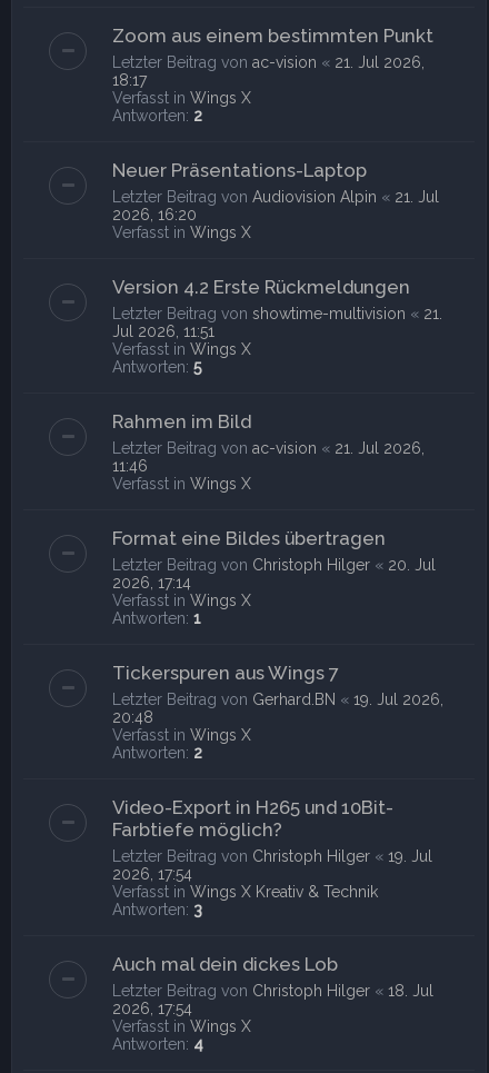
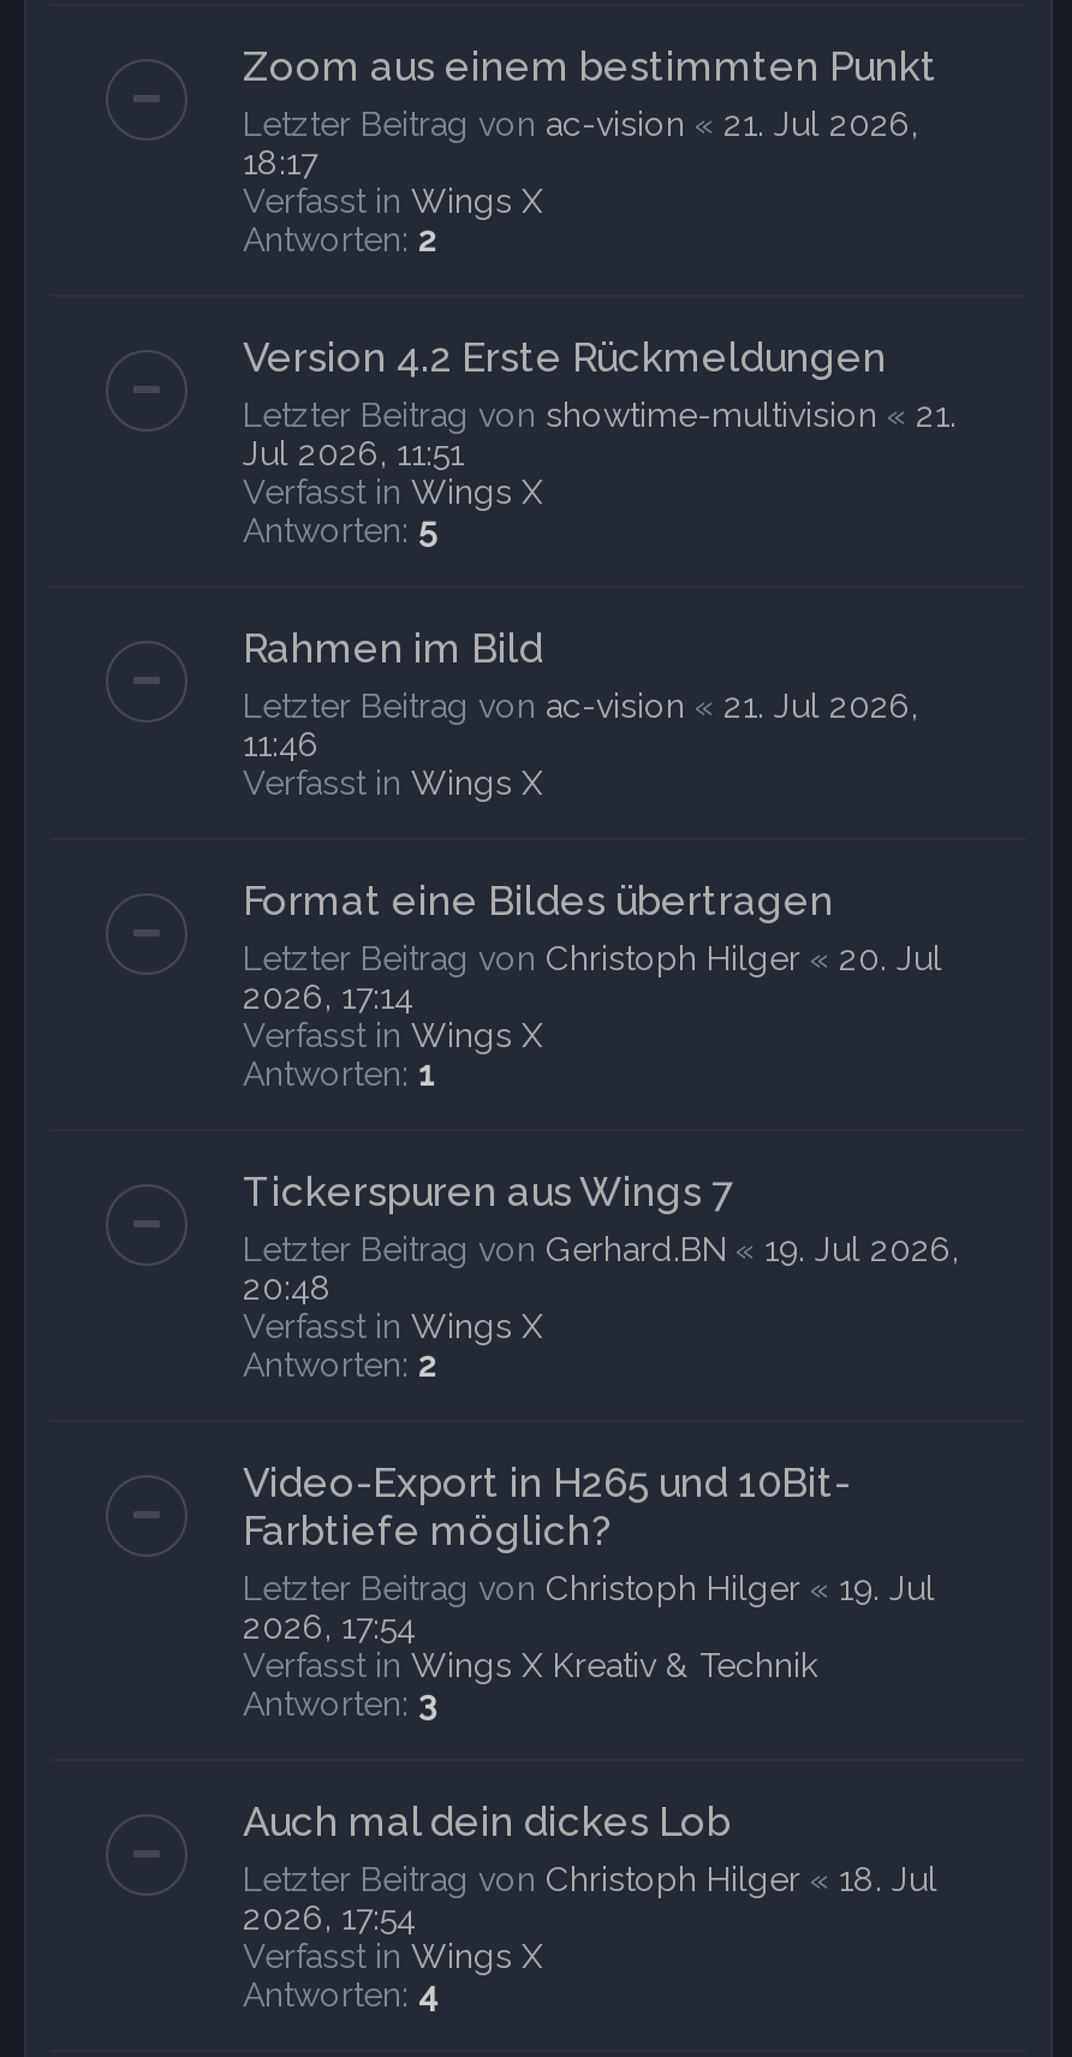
- Neuer Präsentations-Laptop
- Letzter Beitrag von Audiovision Alpin «21. Jul
- 2026, 16:20
- Verfasst in Wings X
